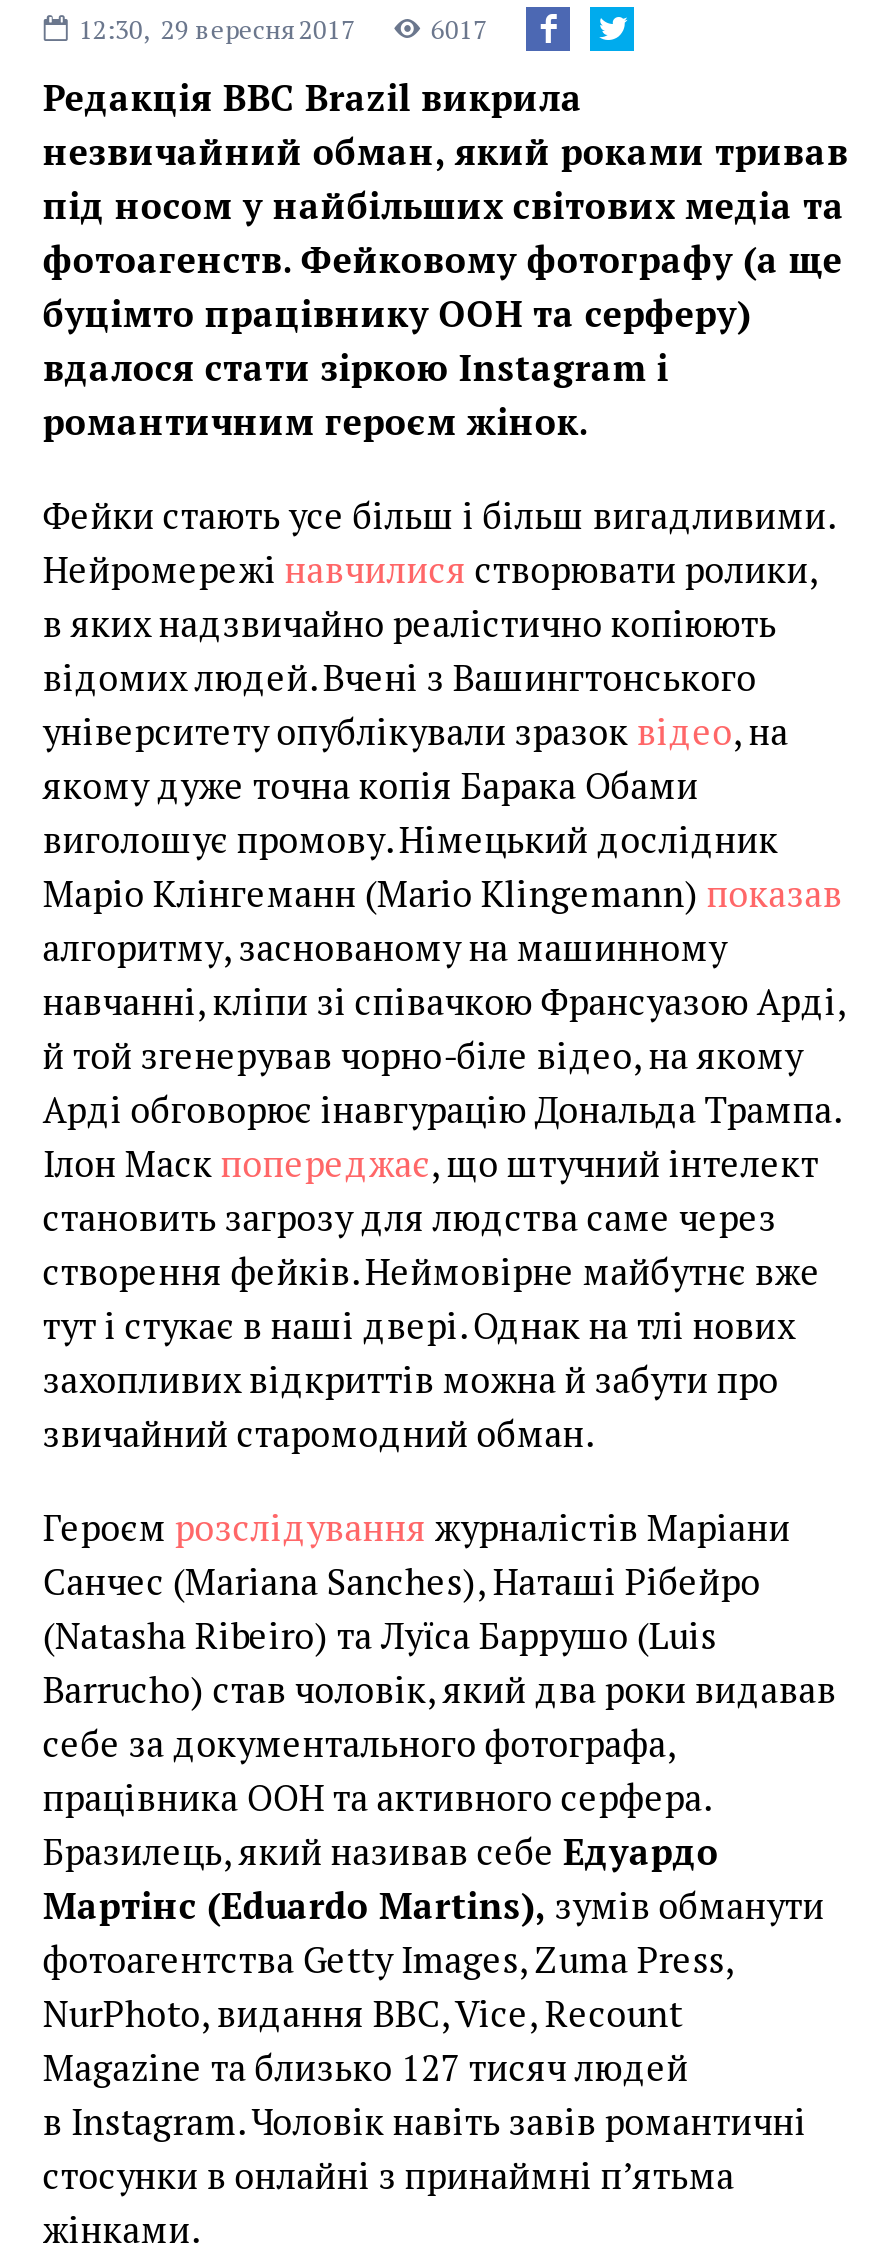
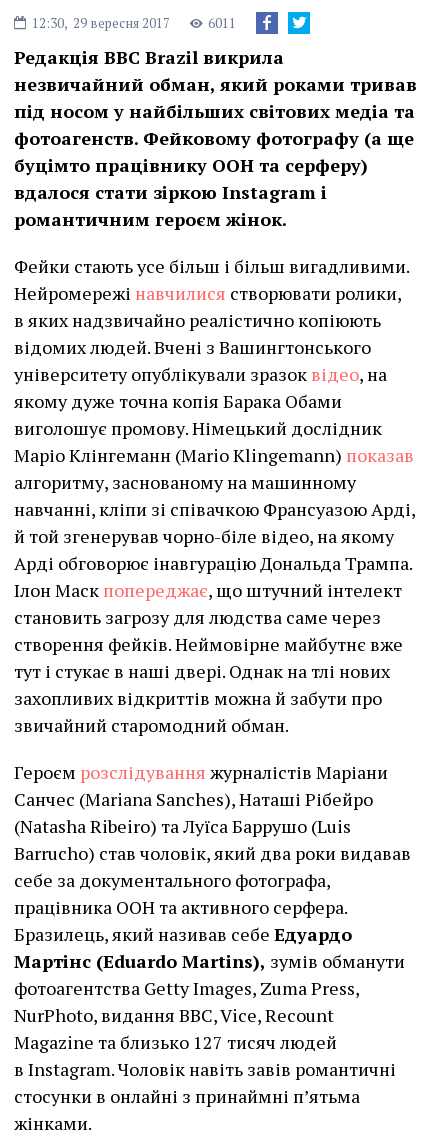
- 6017
+ 6011
